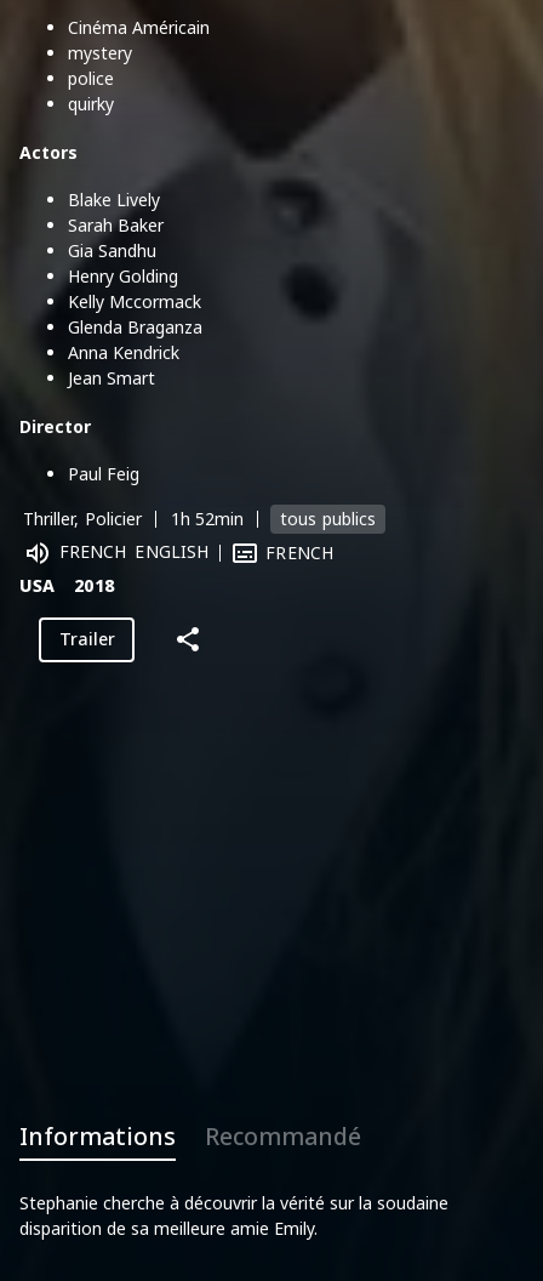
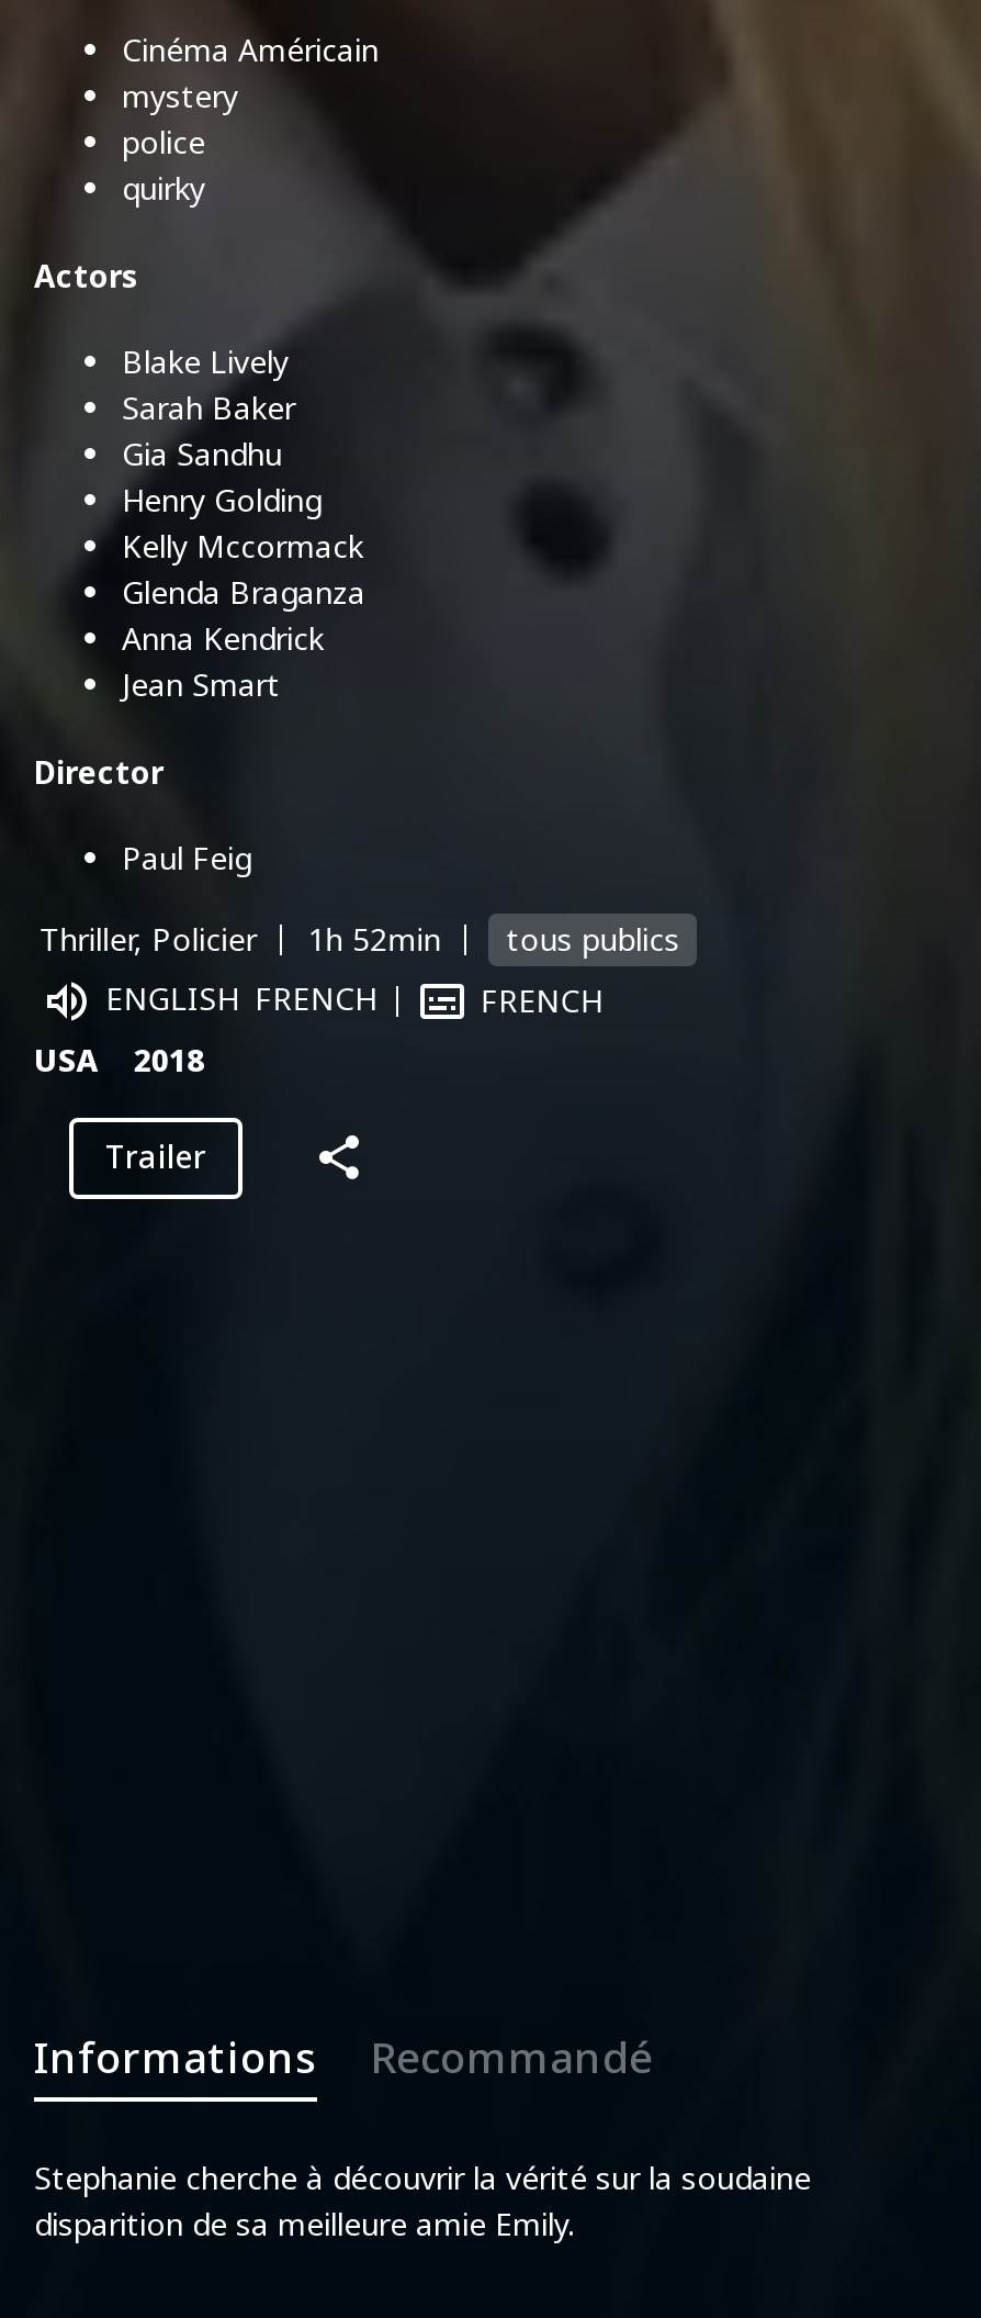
- FRENCH ENGLISH
+ ENGLISH FRENCH
